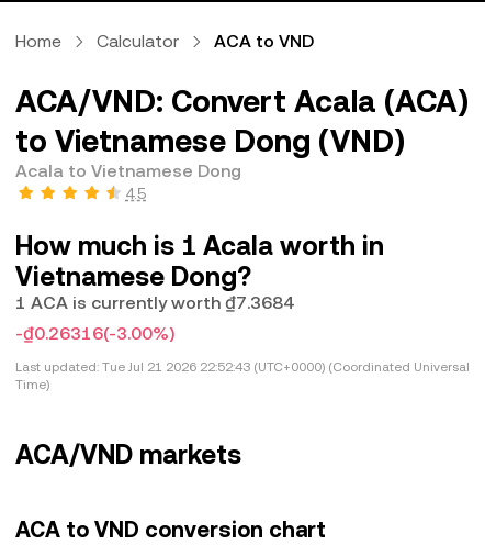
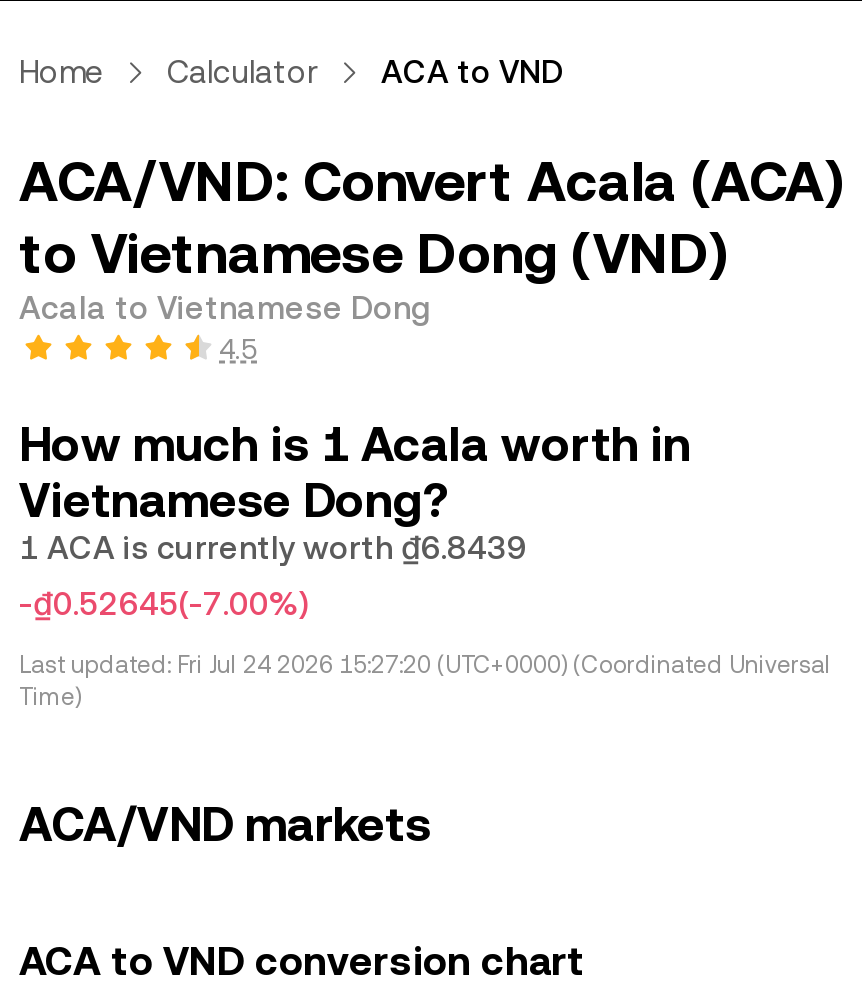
- 1 ACA is currently worth ₫7.3684
+ 1 ACA is currently worth ₫6.8439

- -₫0.26316(-3.00%)
+ -₫0.52645(-7.00%)

- Last updated: Tue Jul 21 2026 22:52:43 (UTC+0000) (Coordinated Universal
+ Last updated: Fri Jul 24 2026 15:27:20 (UTC+0000) (Coordinated Universal
